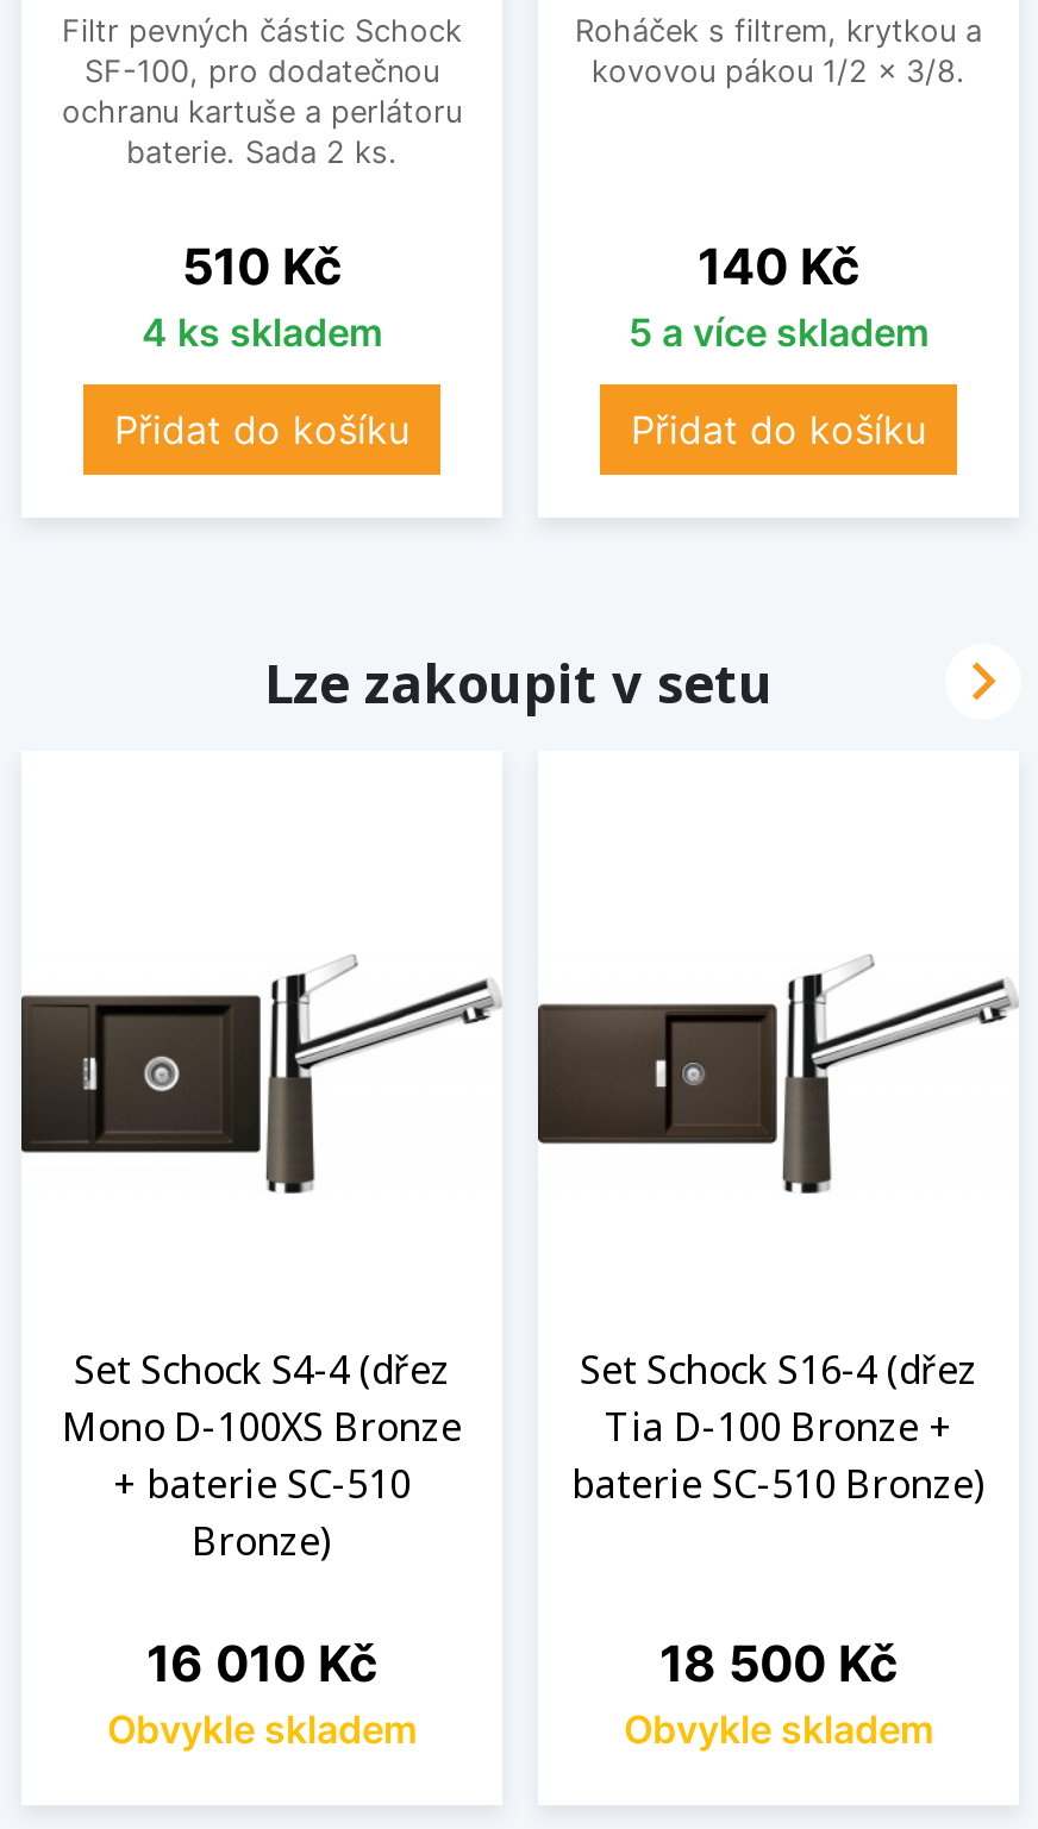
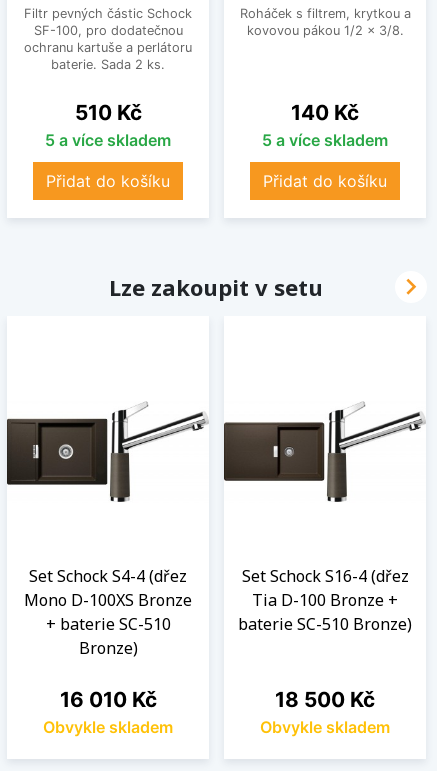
- 4 ks skladem
+ 5 a více skladem
